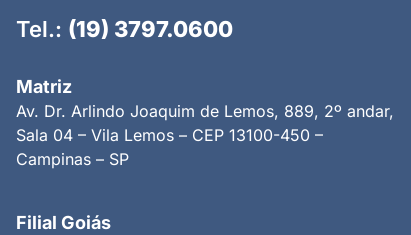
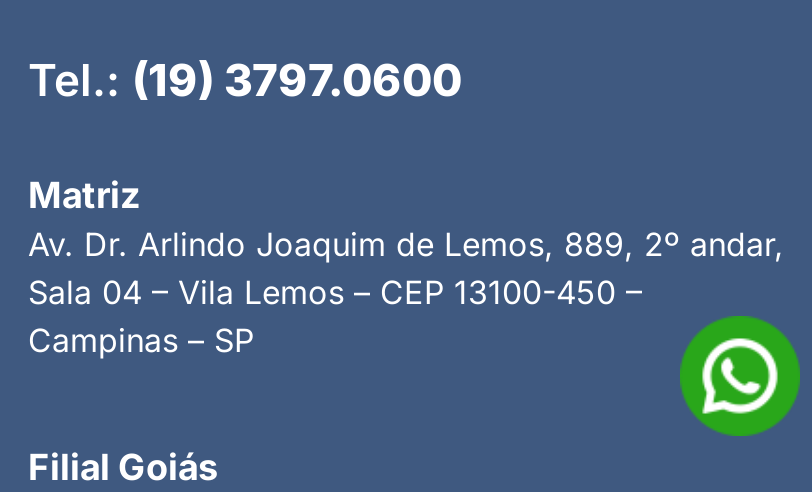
+ [image]
